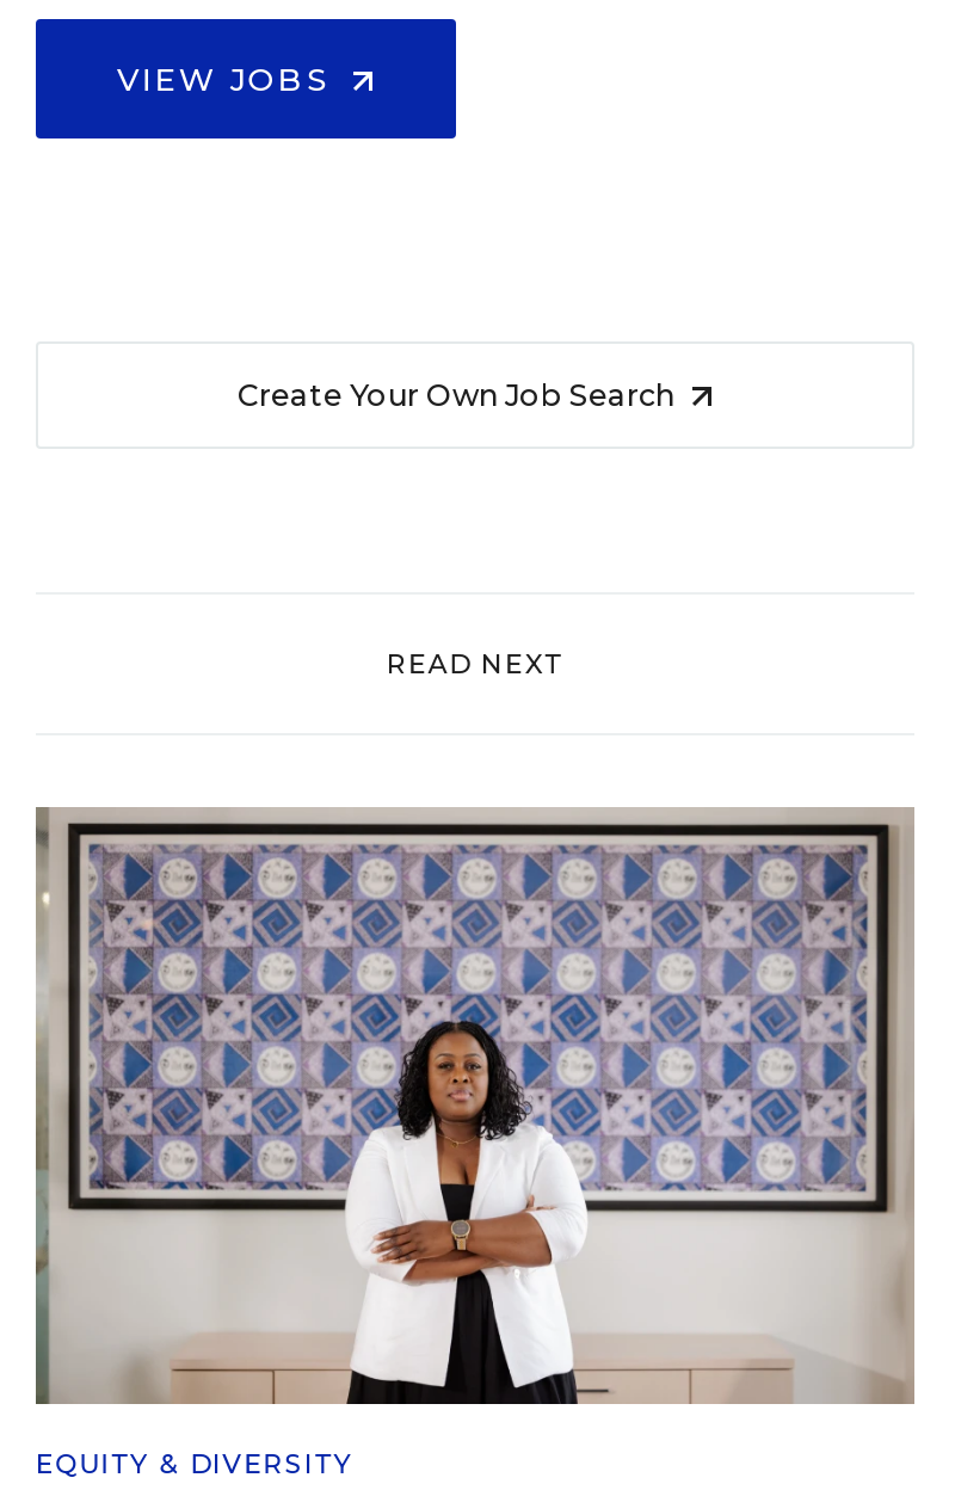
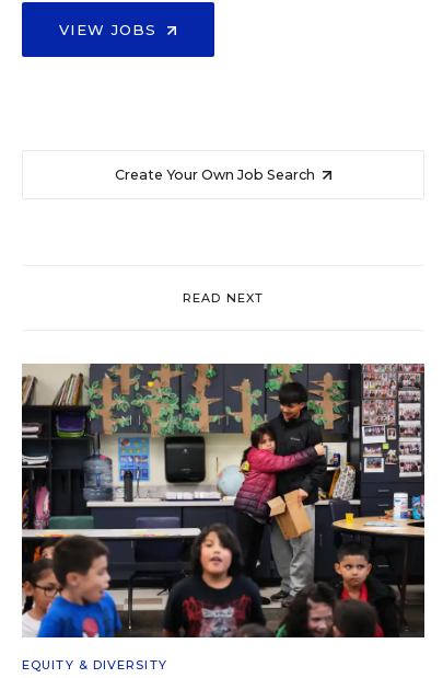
- [image]
+ [image]
